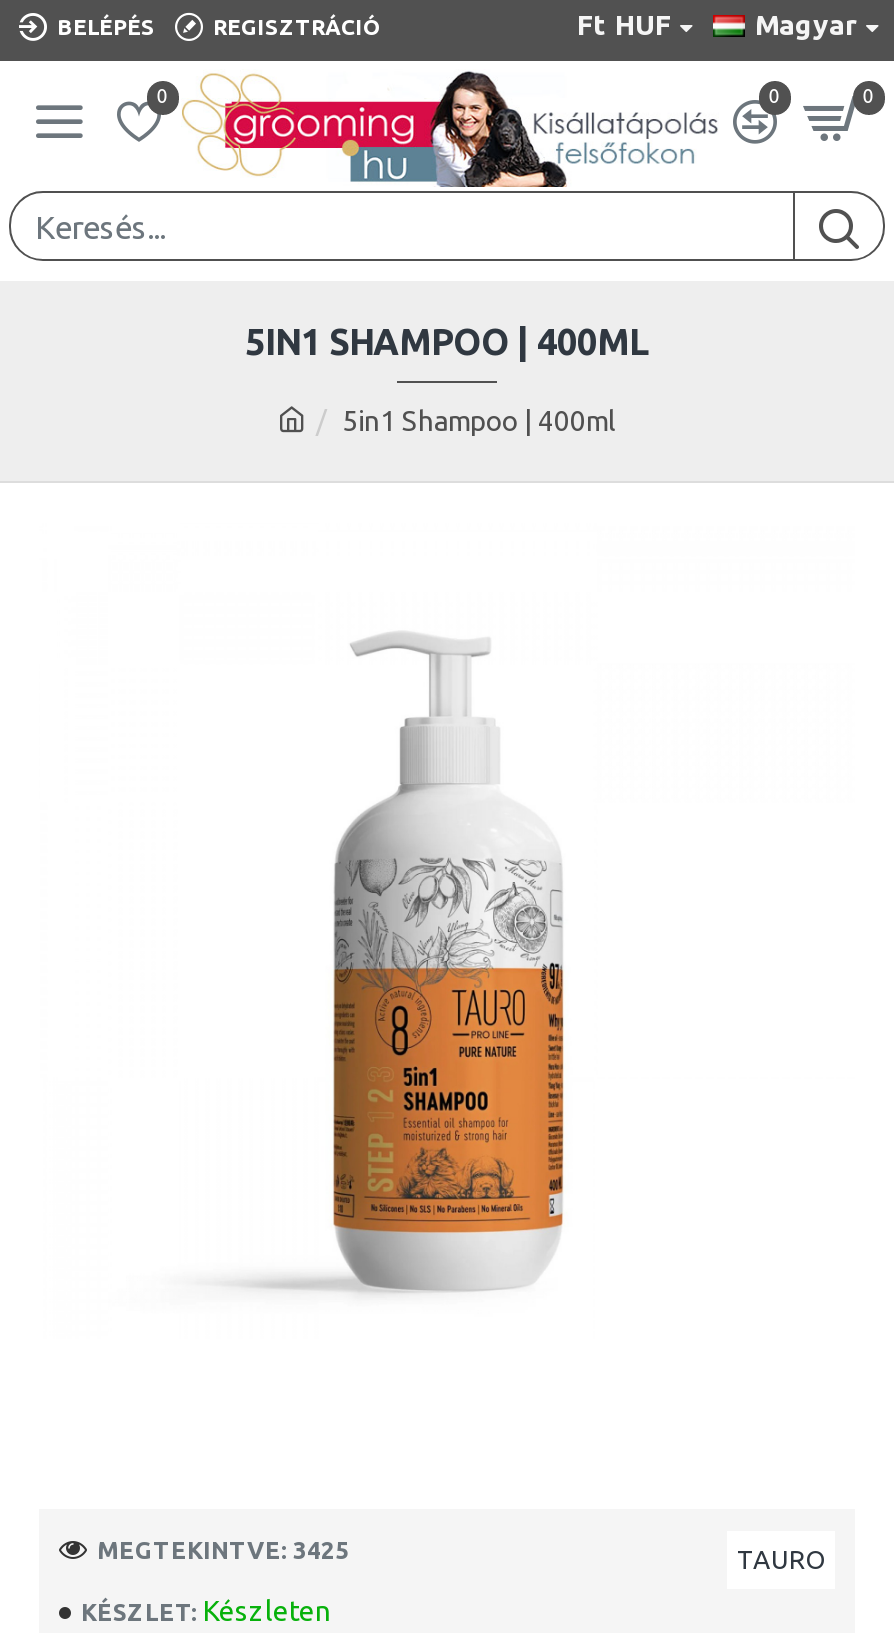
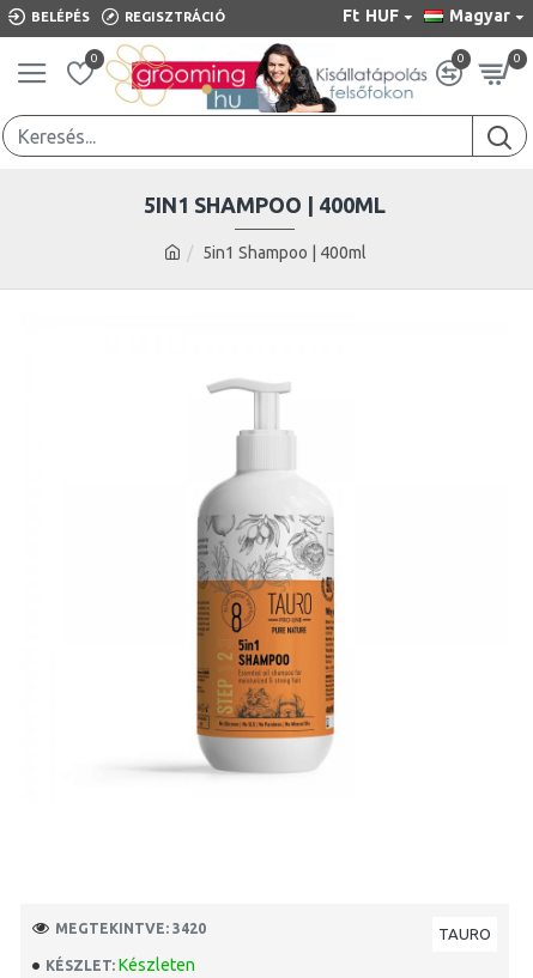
- MEGTEKINTVE: 3425
+ MEGTEKINTVE: 3420
